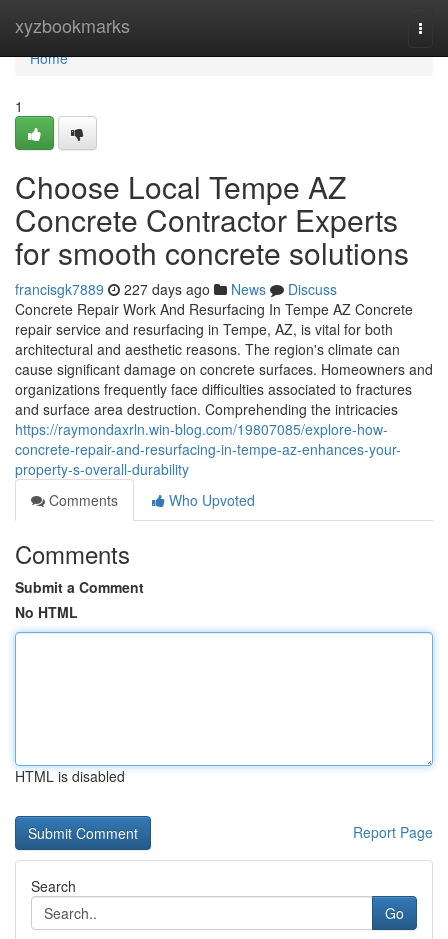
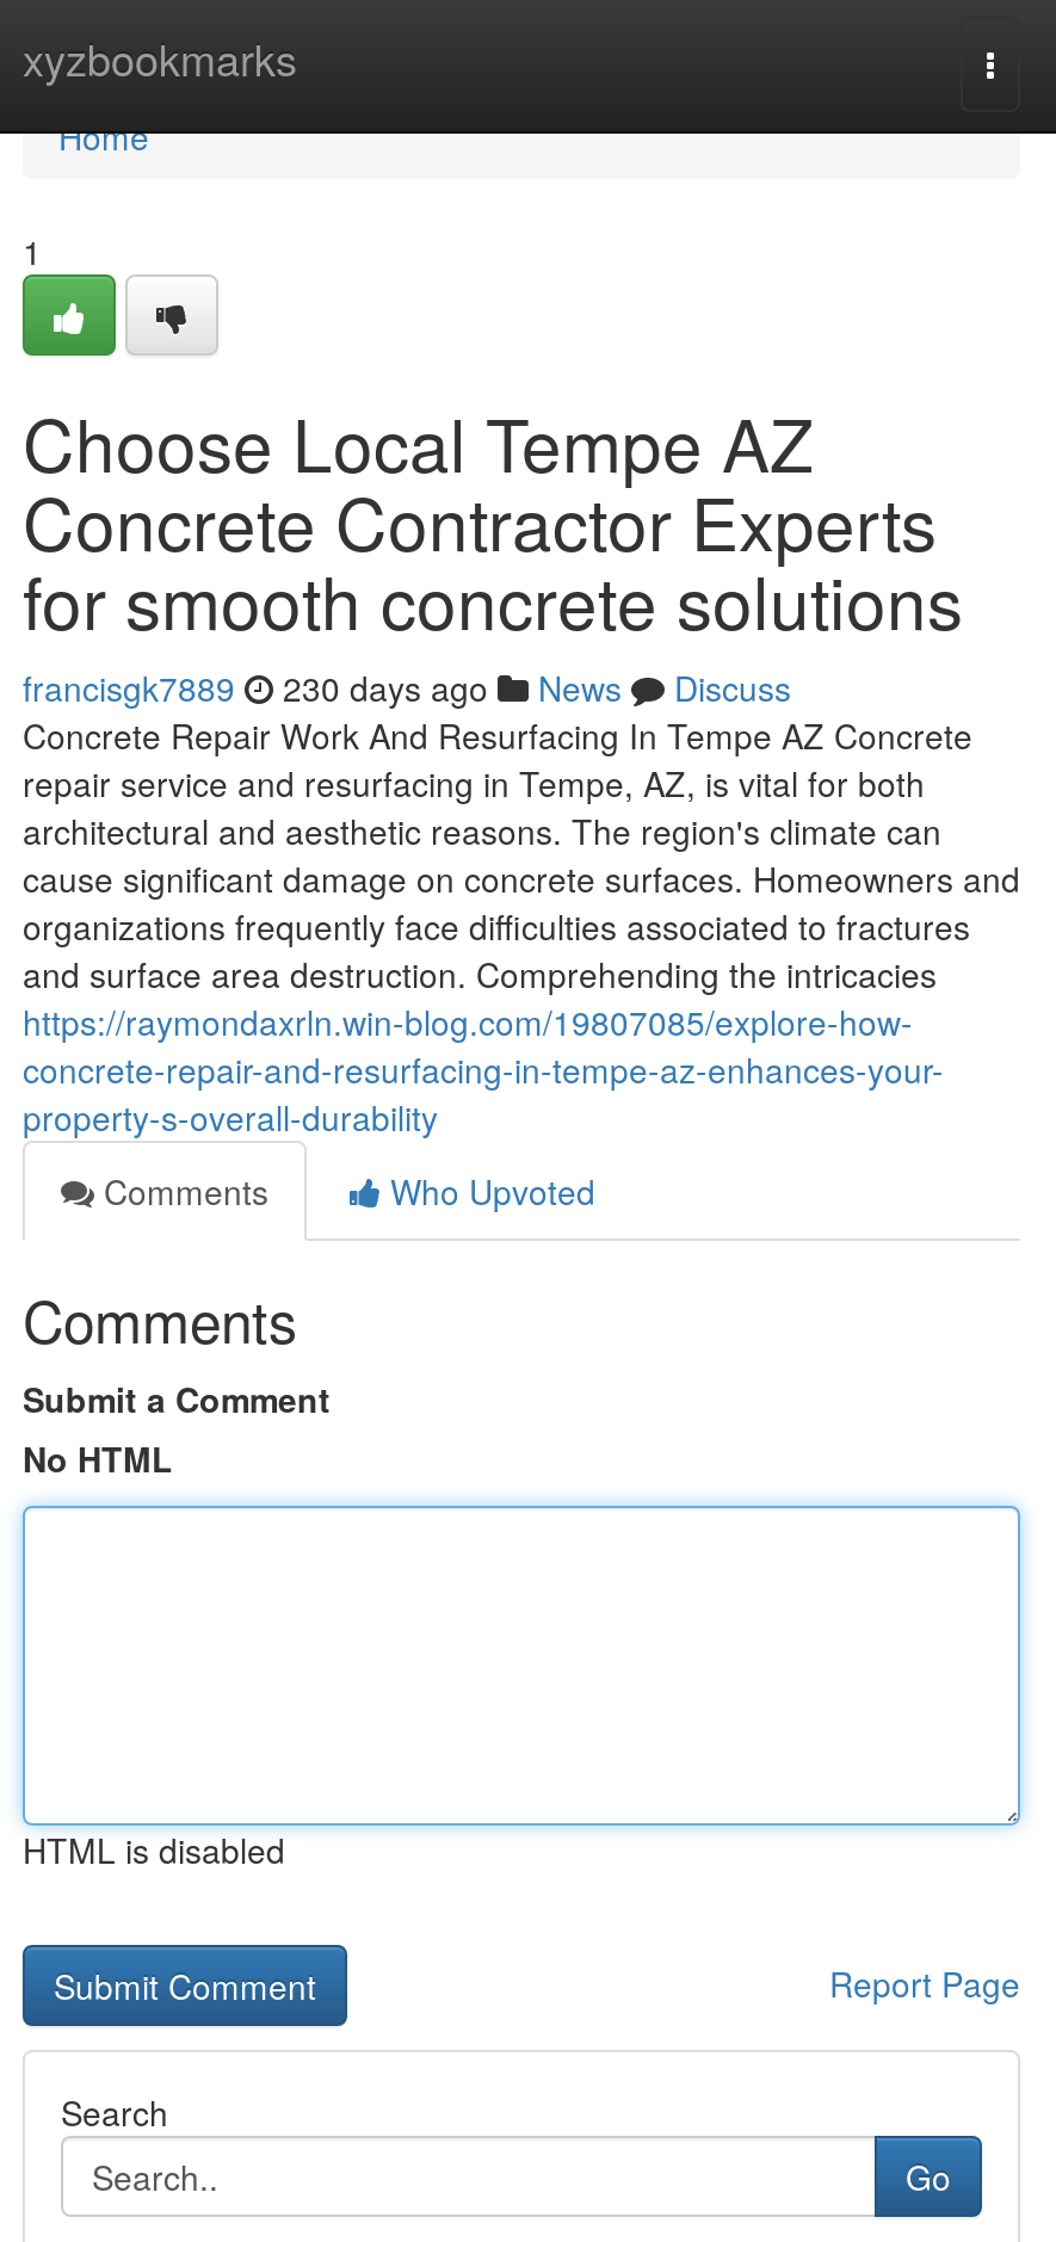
- francisgk7889 227 days ago News Discuss
+ francisgk7889 230 days ago News Discuss
